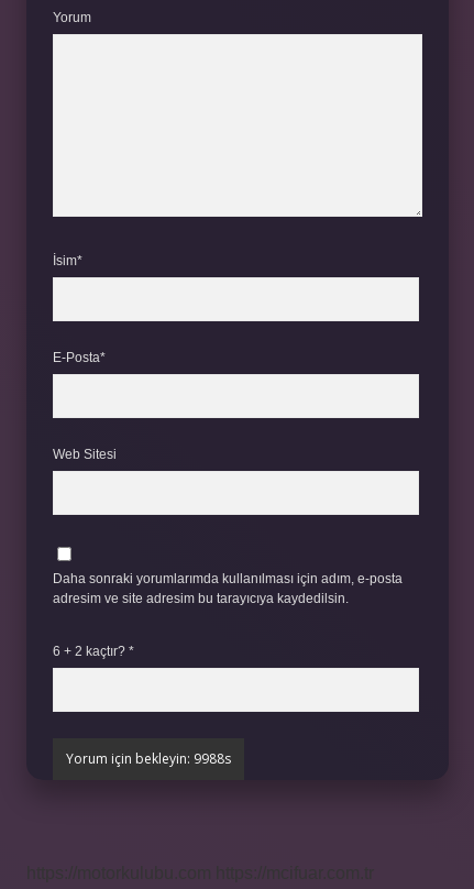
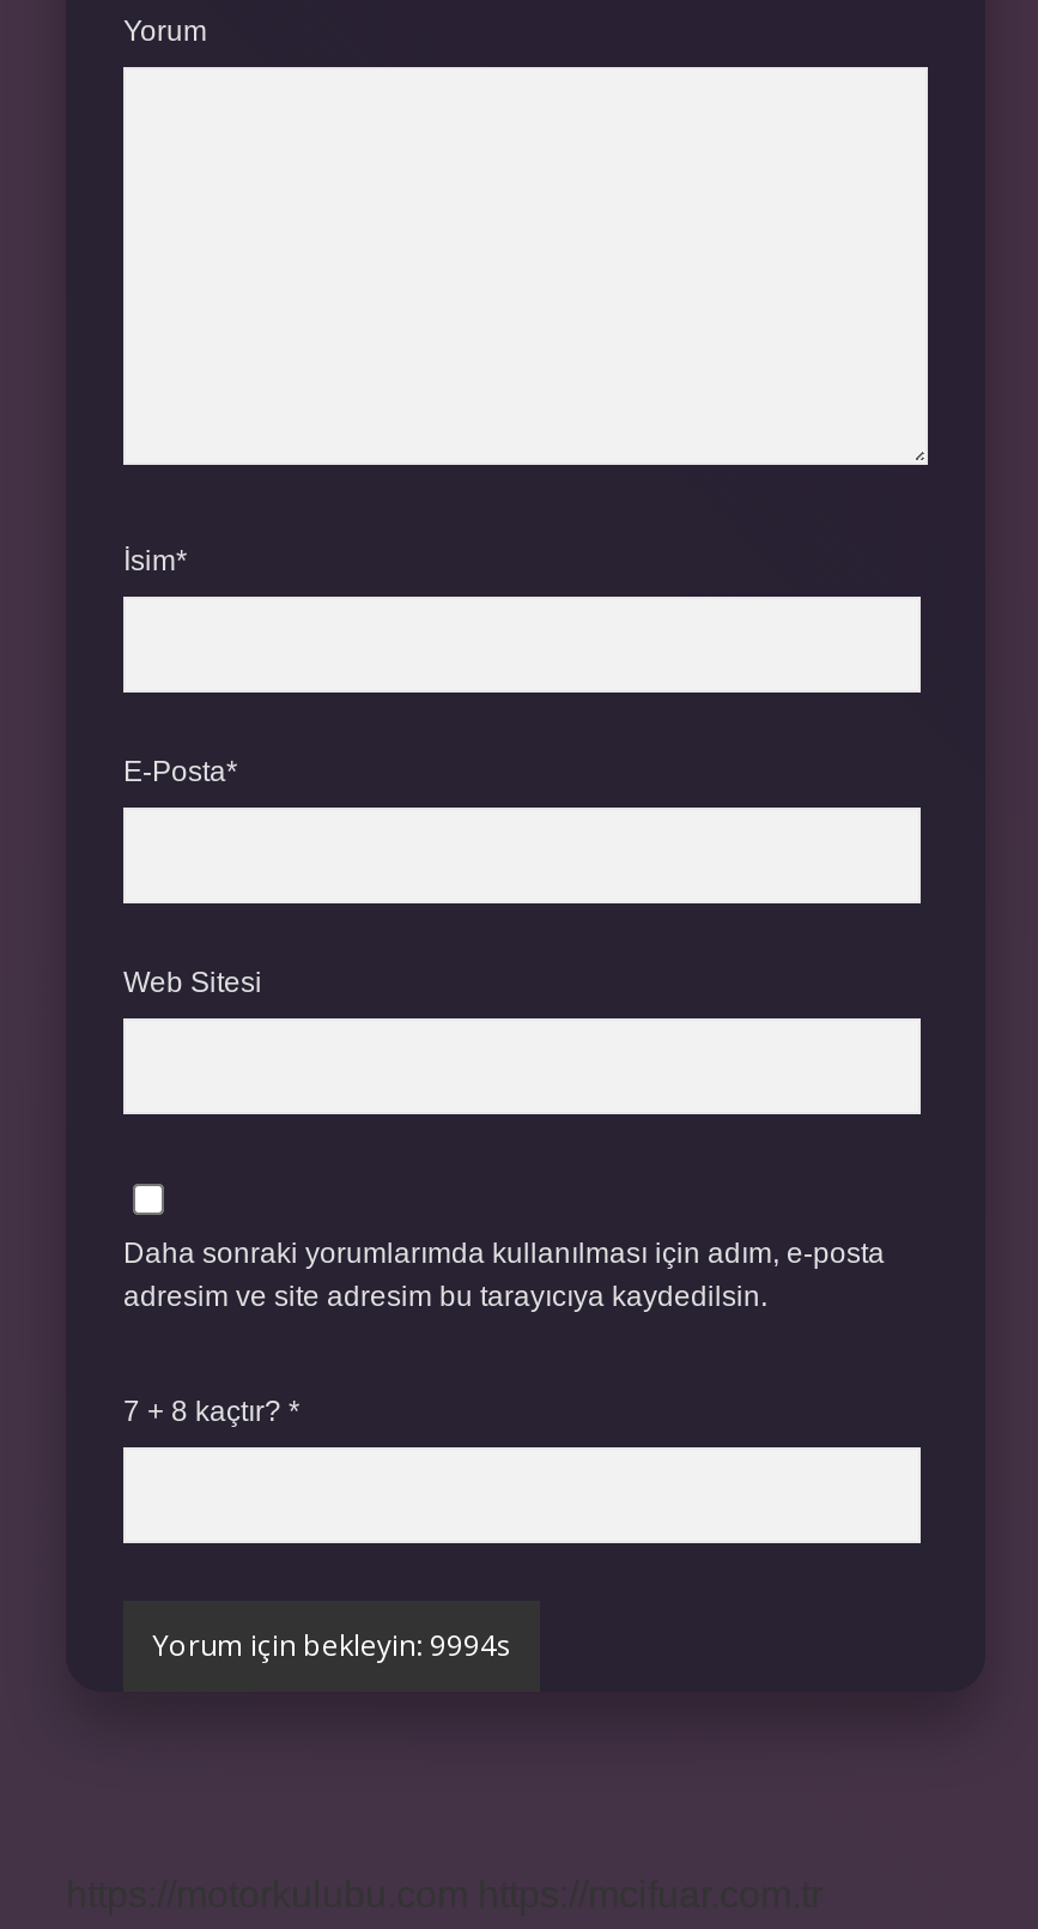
- 6 + 2 kaçtır? *
+ 7 + 8 kaçtır? *
